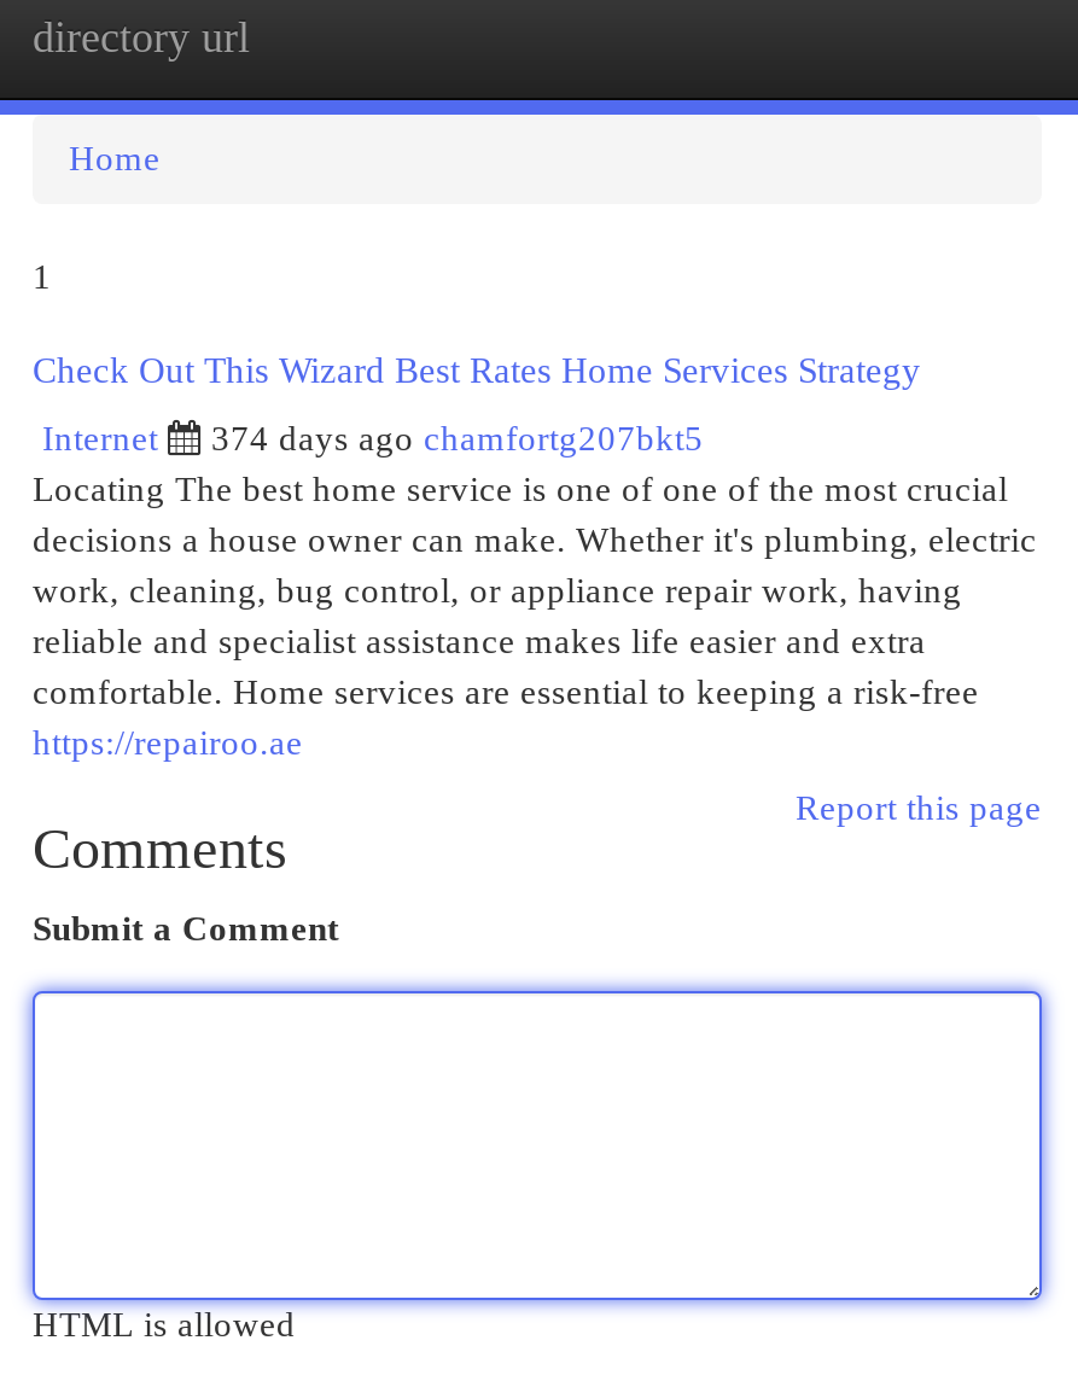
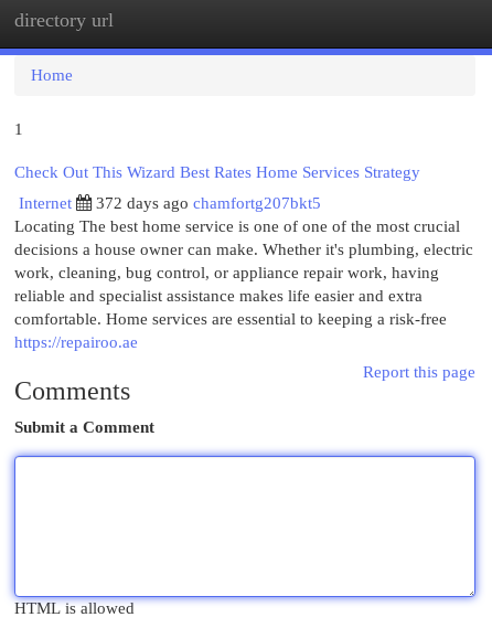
- 374 days ago chamfortg207bkt5
+ 372 days ago chamfortg207bkt5
